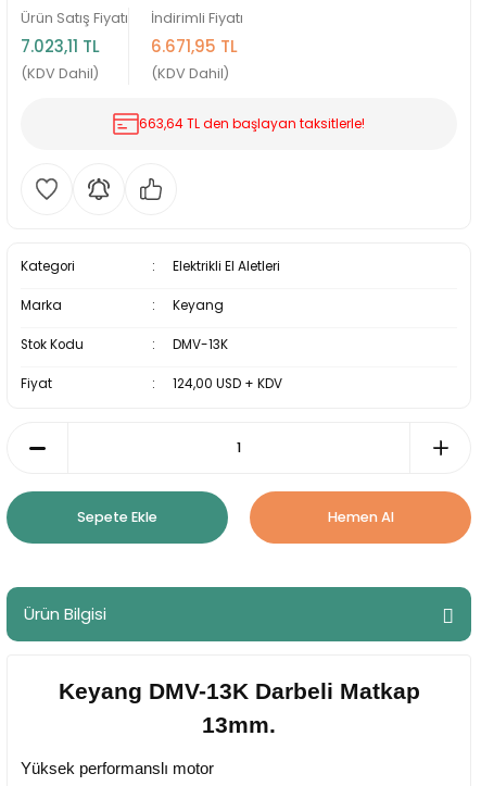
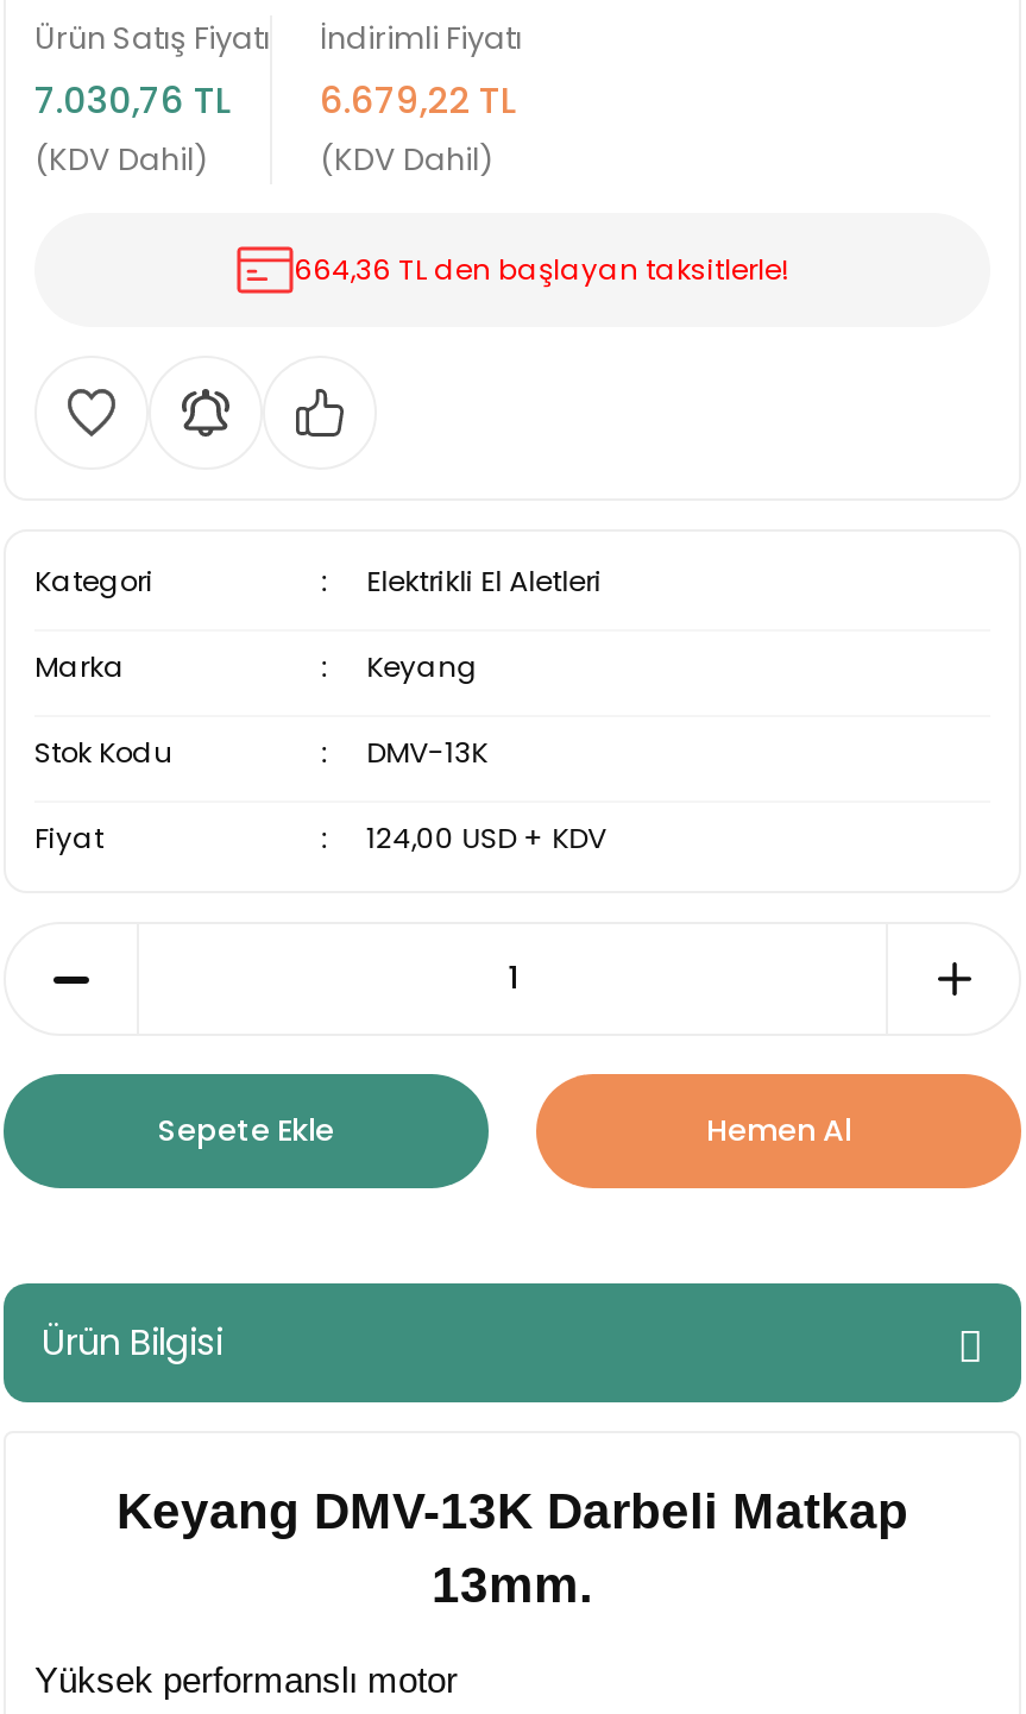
- 7.023,11 TL
+ 7.030,76 TL

- 6.671,95 TL
+ 6.679,22 TL

- 663,64 TL den başlayan taksitlerle!
+ 664,36 TL den başlayan taksitlerle!
